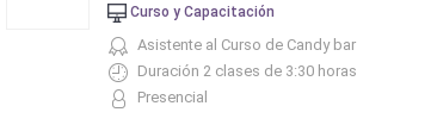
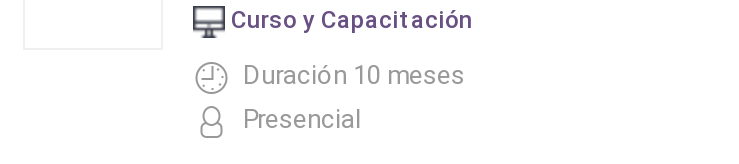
- Asistente al Curso de Candy bar
- Duración 2 clases de 3:30 horas
+ Duración 10 meses
